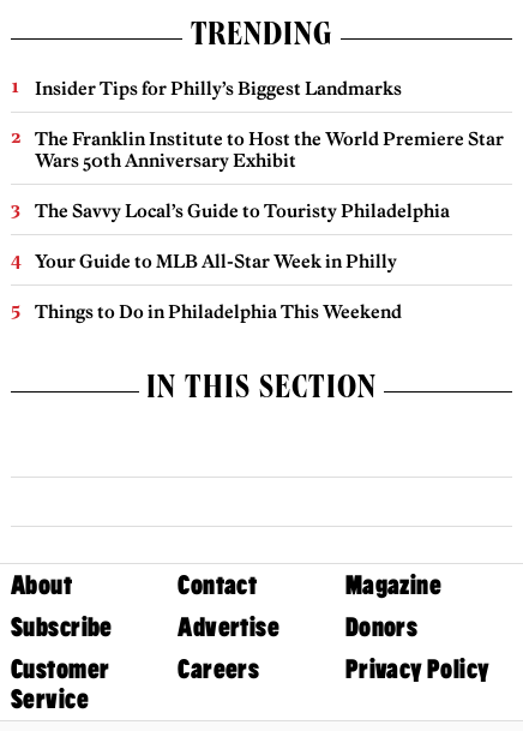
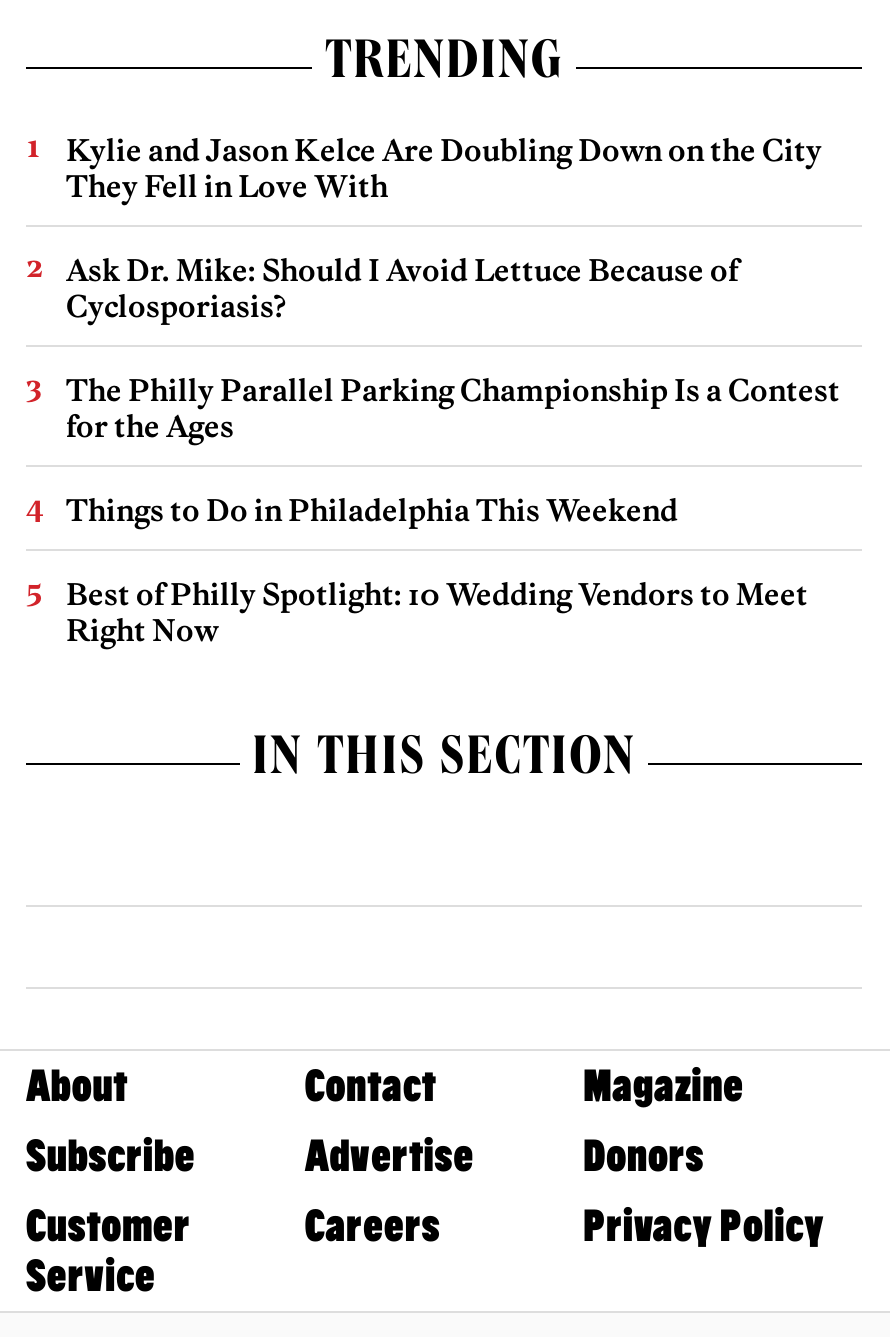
- Insider Tips for Philly’s Biggest Landmarks
- The Franklin Institute to Host the World Premiere Star
- Wars 50th Anniversary Exhibit
- The Savvy Local’s Guide to Touristy Philadelphia
- Your Guide to MLB All-Star Week in Philly
+ Kylie and Jason Kelce Are Doubling Down on the City
+ They Fell in Love With
+ Ask Dr. Mike: Should I Avoid Lettuce Because of
+ Cyclosporiasis?
+ The Philly Parallel Parking Championship Is a Contest
+ for the Ages

+ Best of Philly Spotlight: 10 Wedding Vendors to Meet
+ Right Now
